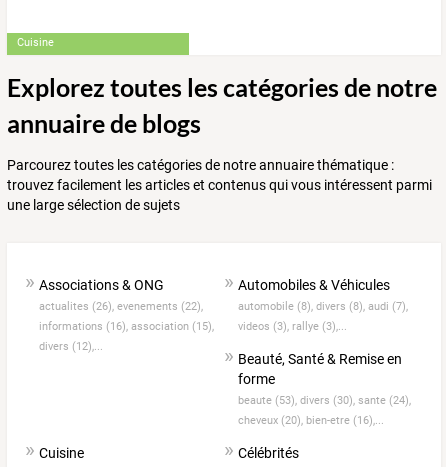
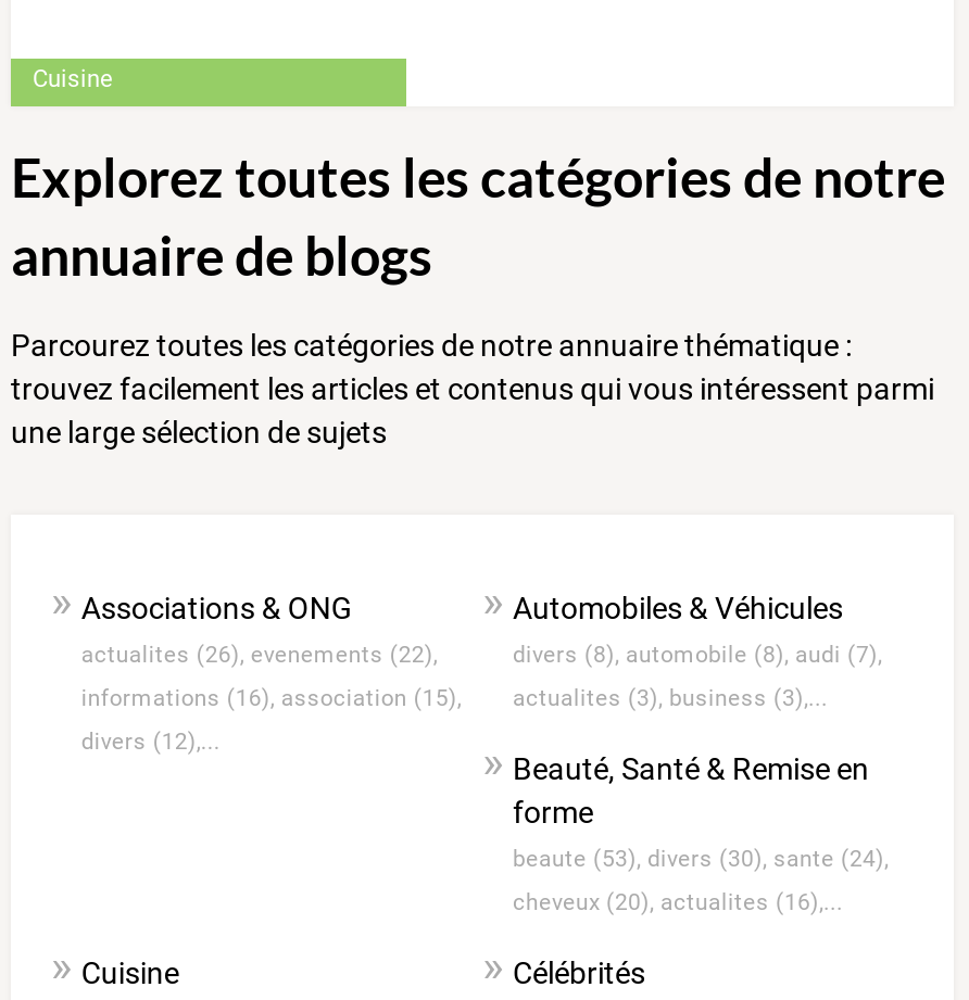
- automobile (8), divers (8), audi (7),
+ divers (8), automobile (8), audi (7),

- videos (3), rallye (3),...
+ actualites (3), business (3),...

- cheveux (20), bien-etre (16),...
+ cheveux (20), actualites (16),...
